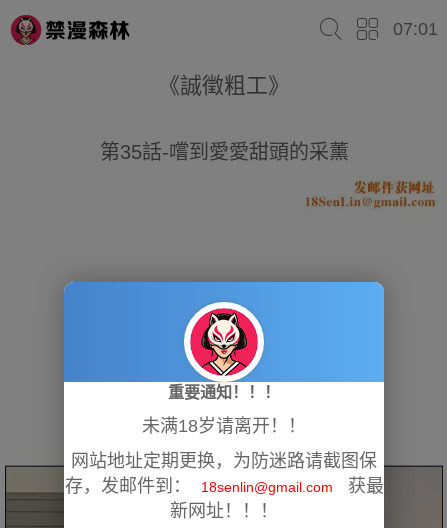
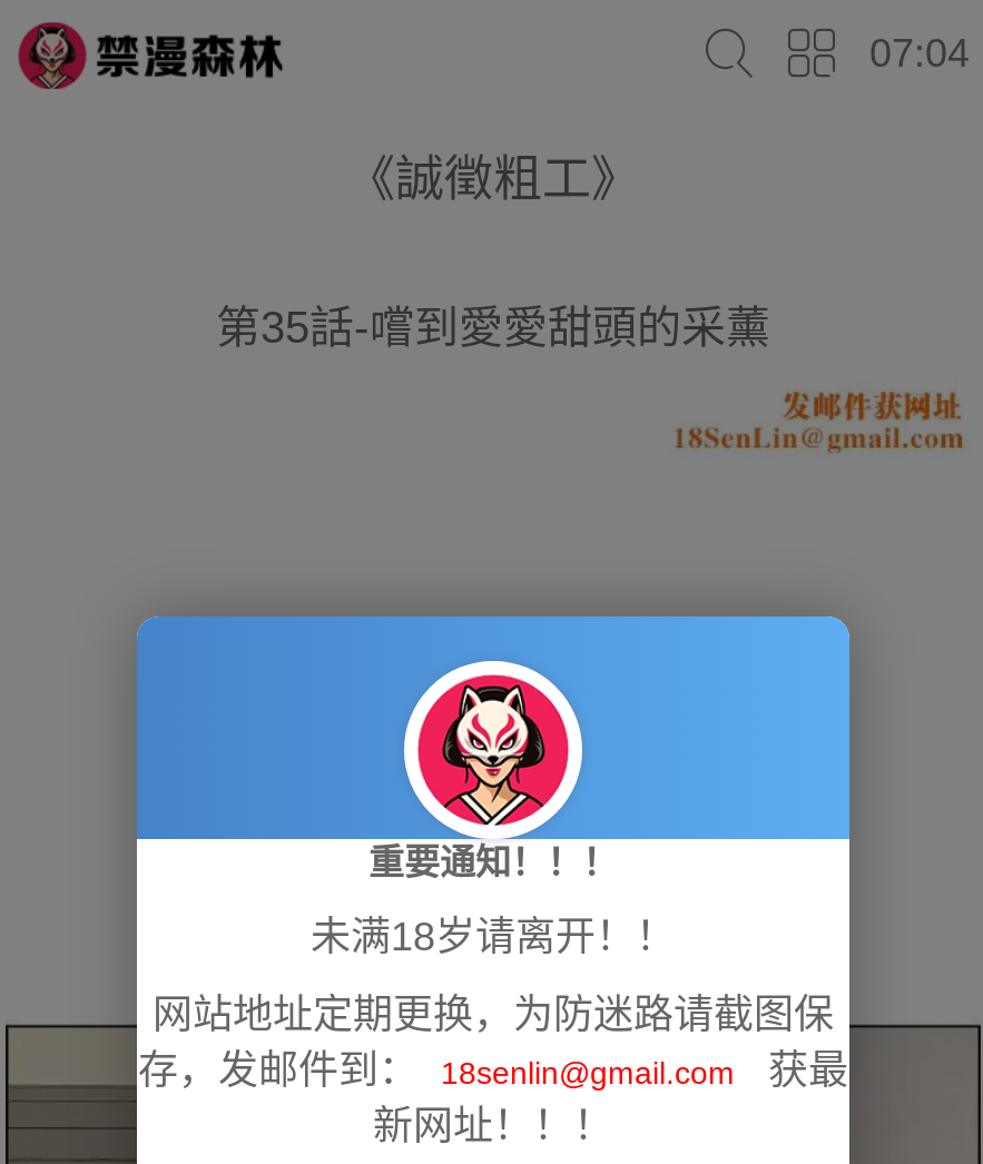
- 07:01
+ 07:04
